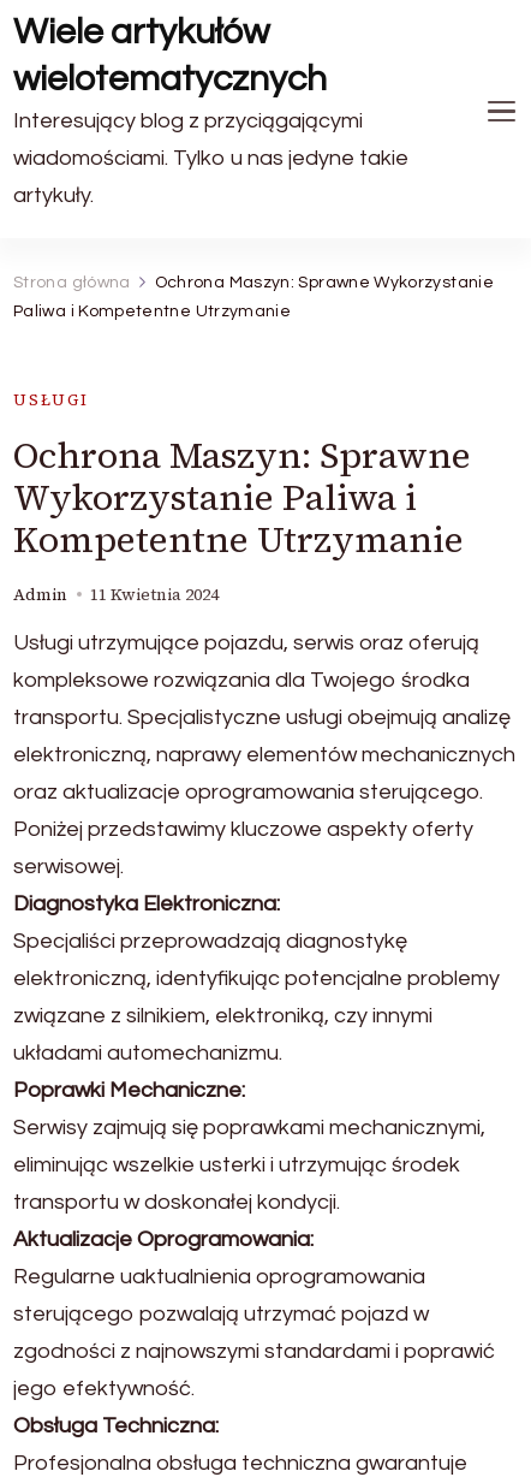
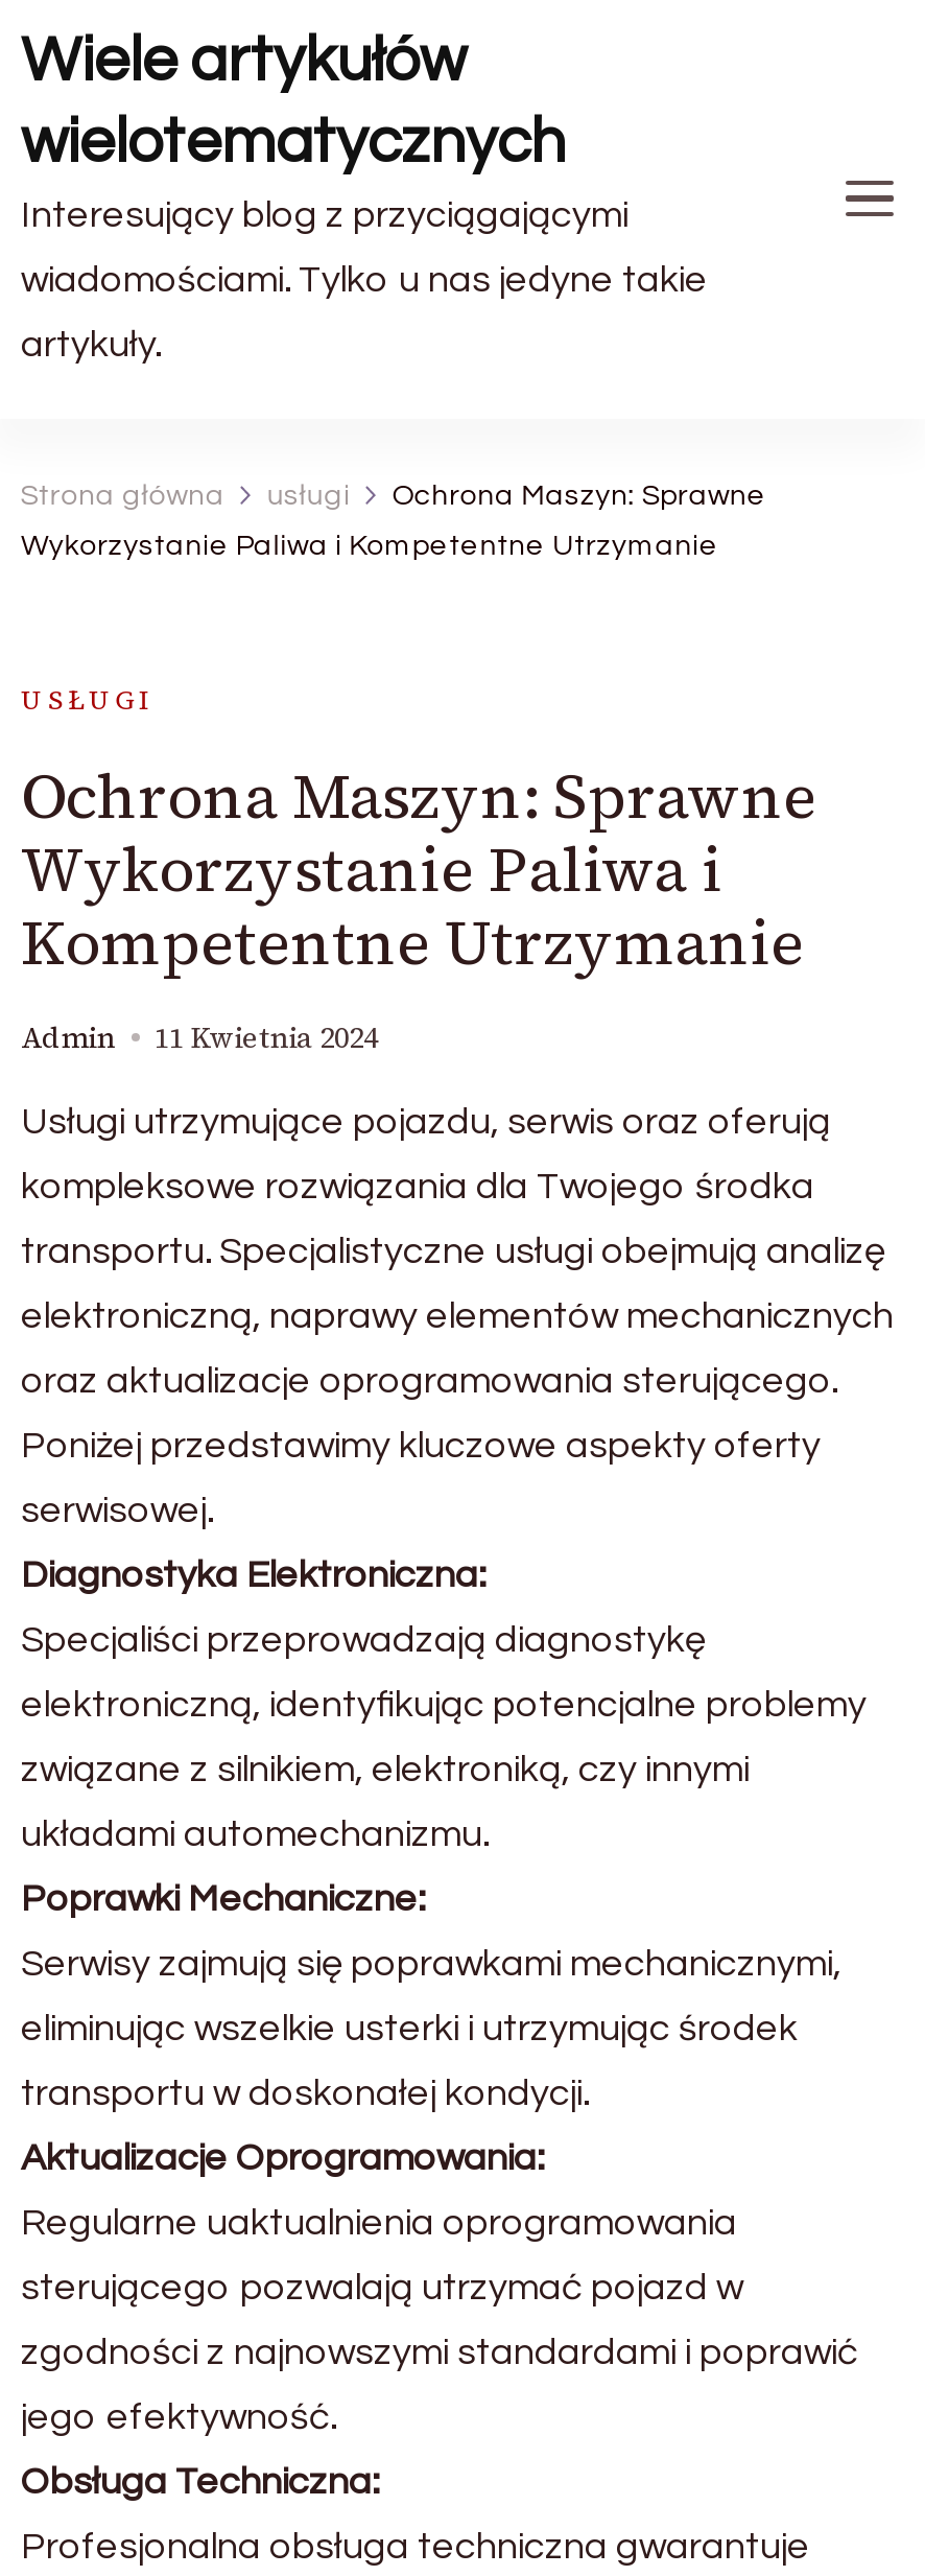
- Ochrona Maszyn: Sprawne Wykorzystanie
+ usługi
+ Ochrona Maszyn: Sprawne

- Paliwa i Kompetentne Utrzymanie
+ Wykorzystanie Paliwa i Kompetentne Utrzymanie
